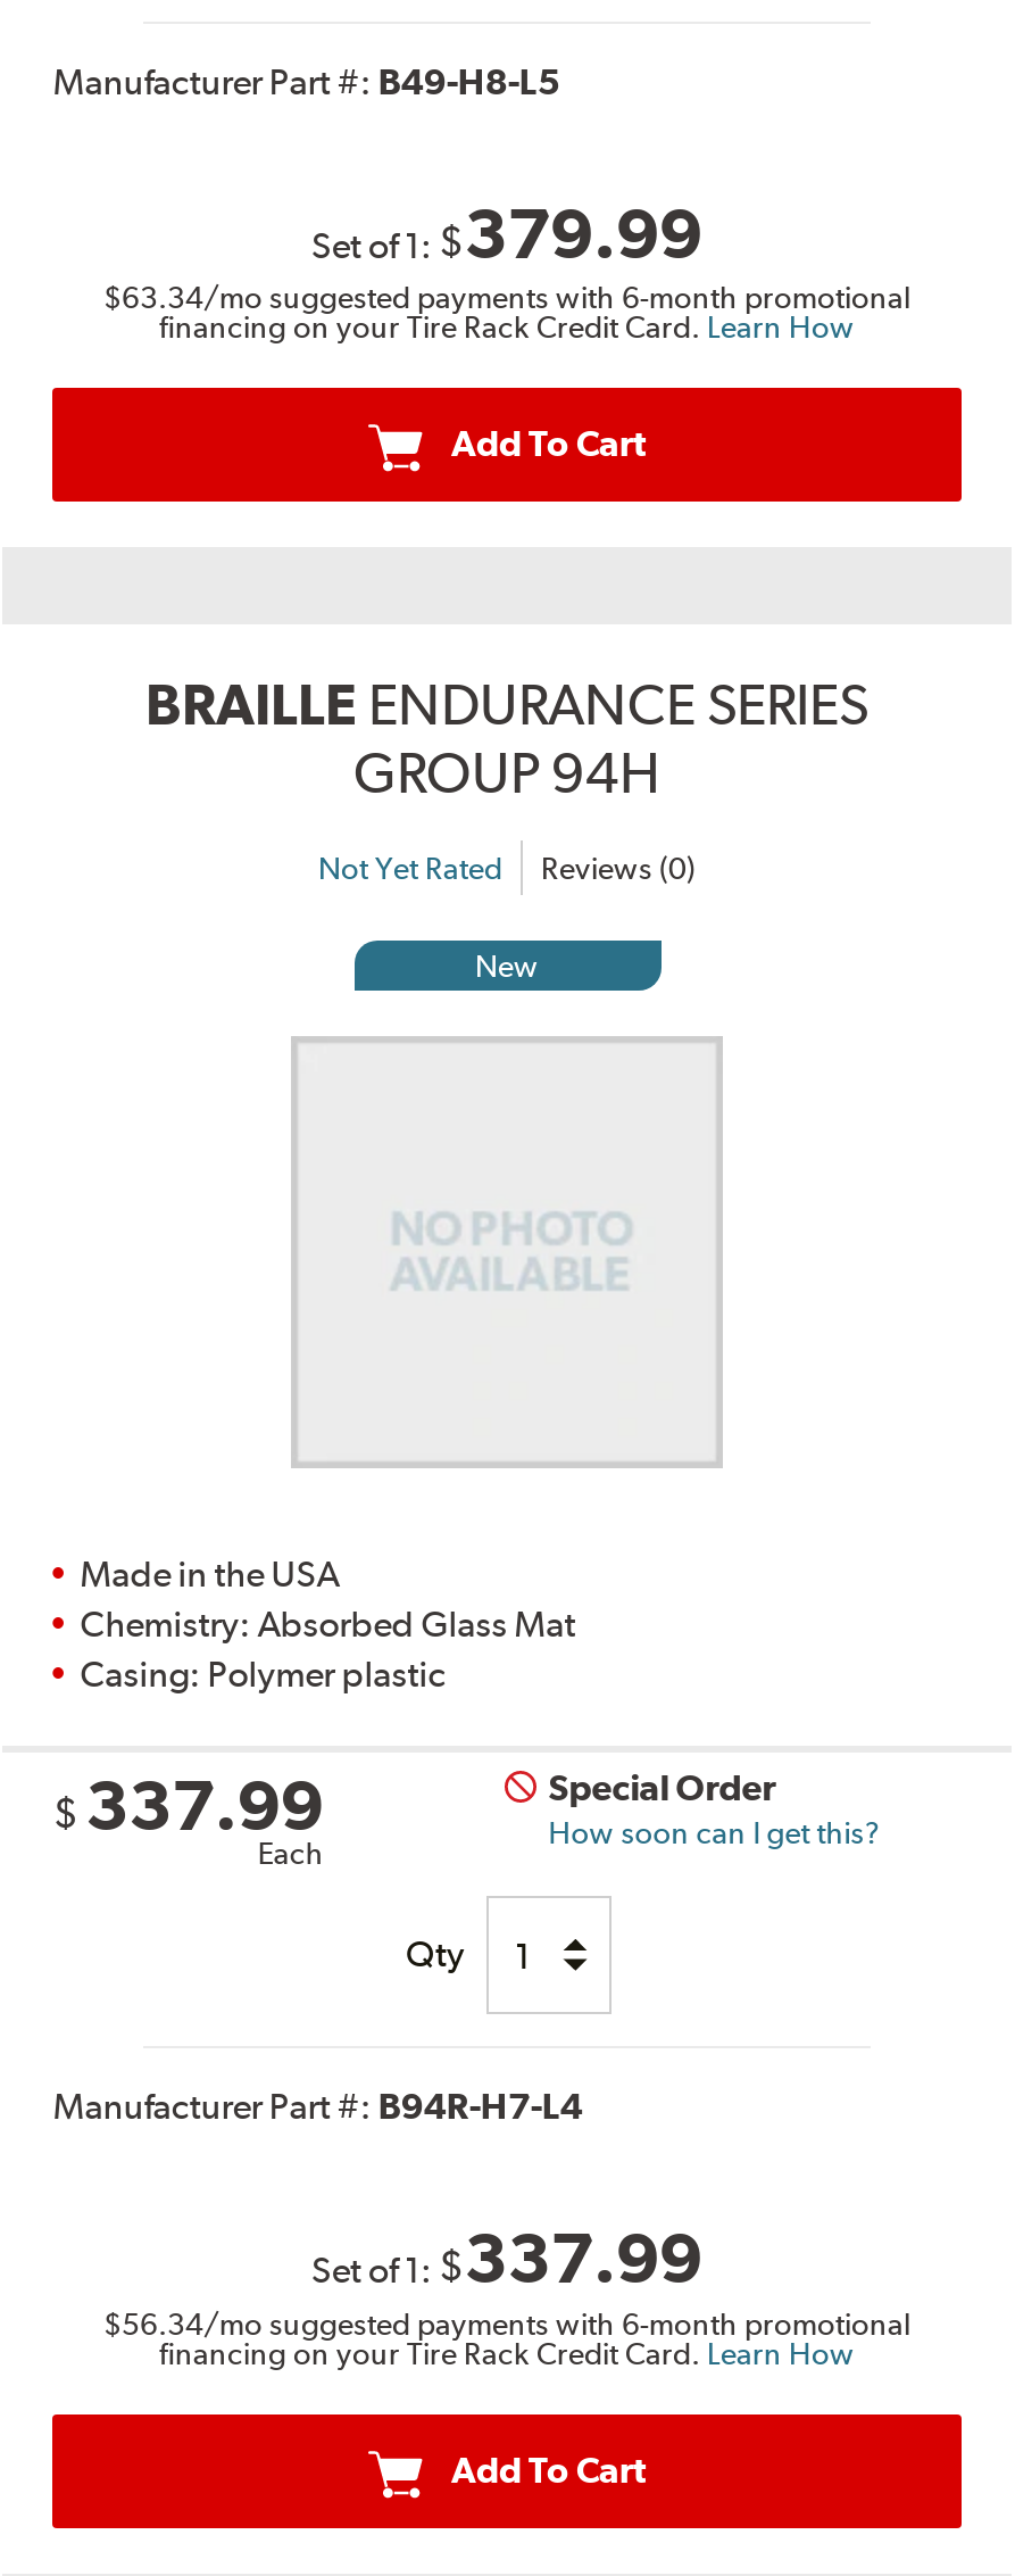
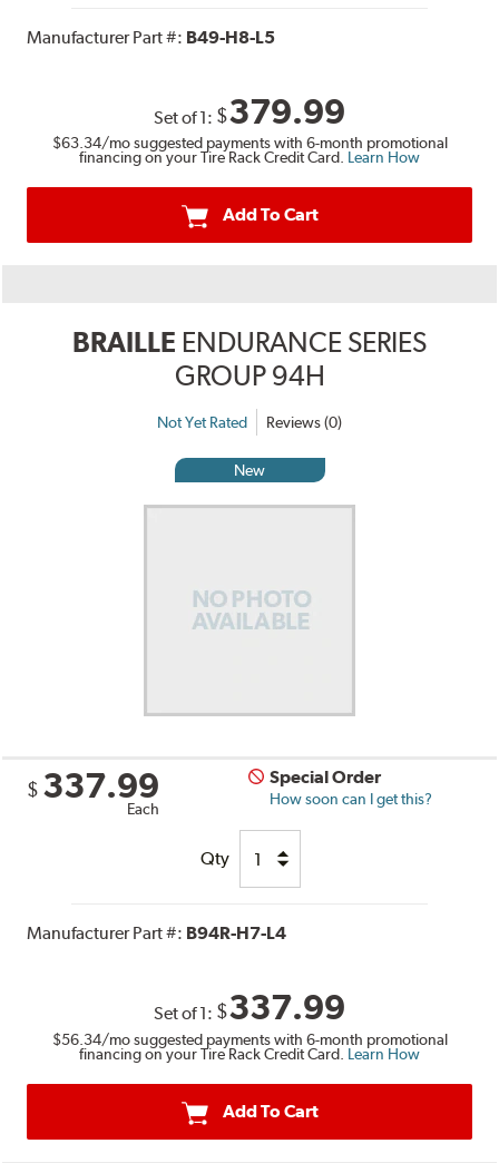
- Made in the USA
- Chemistry: Absorbed Glass Mat
- Casing: Polymer plastic
